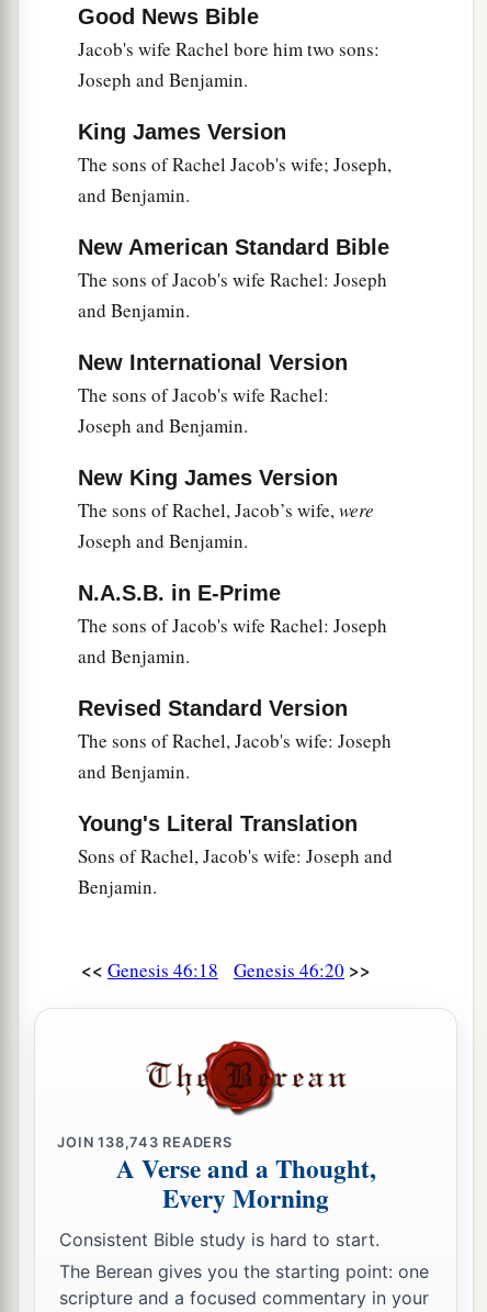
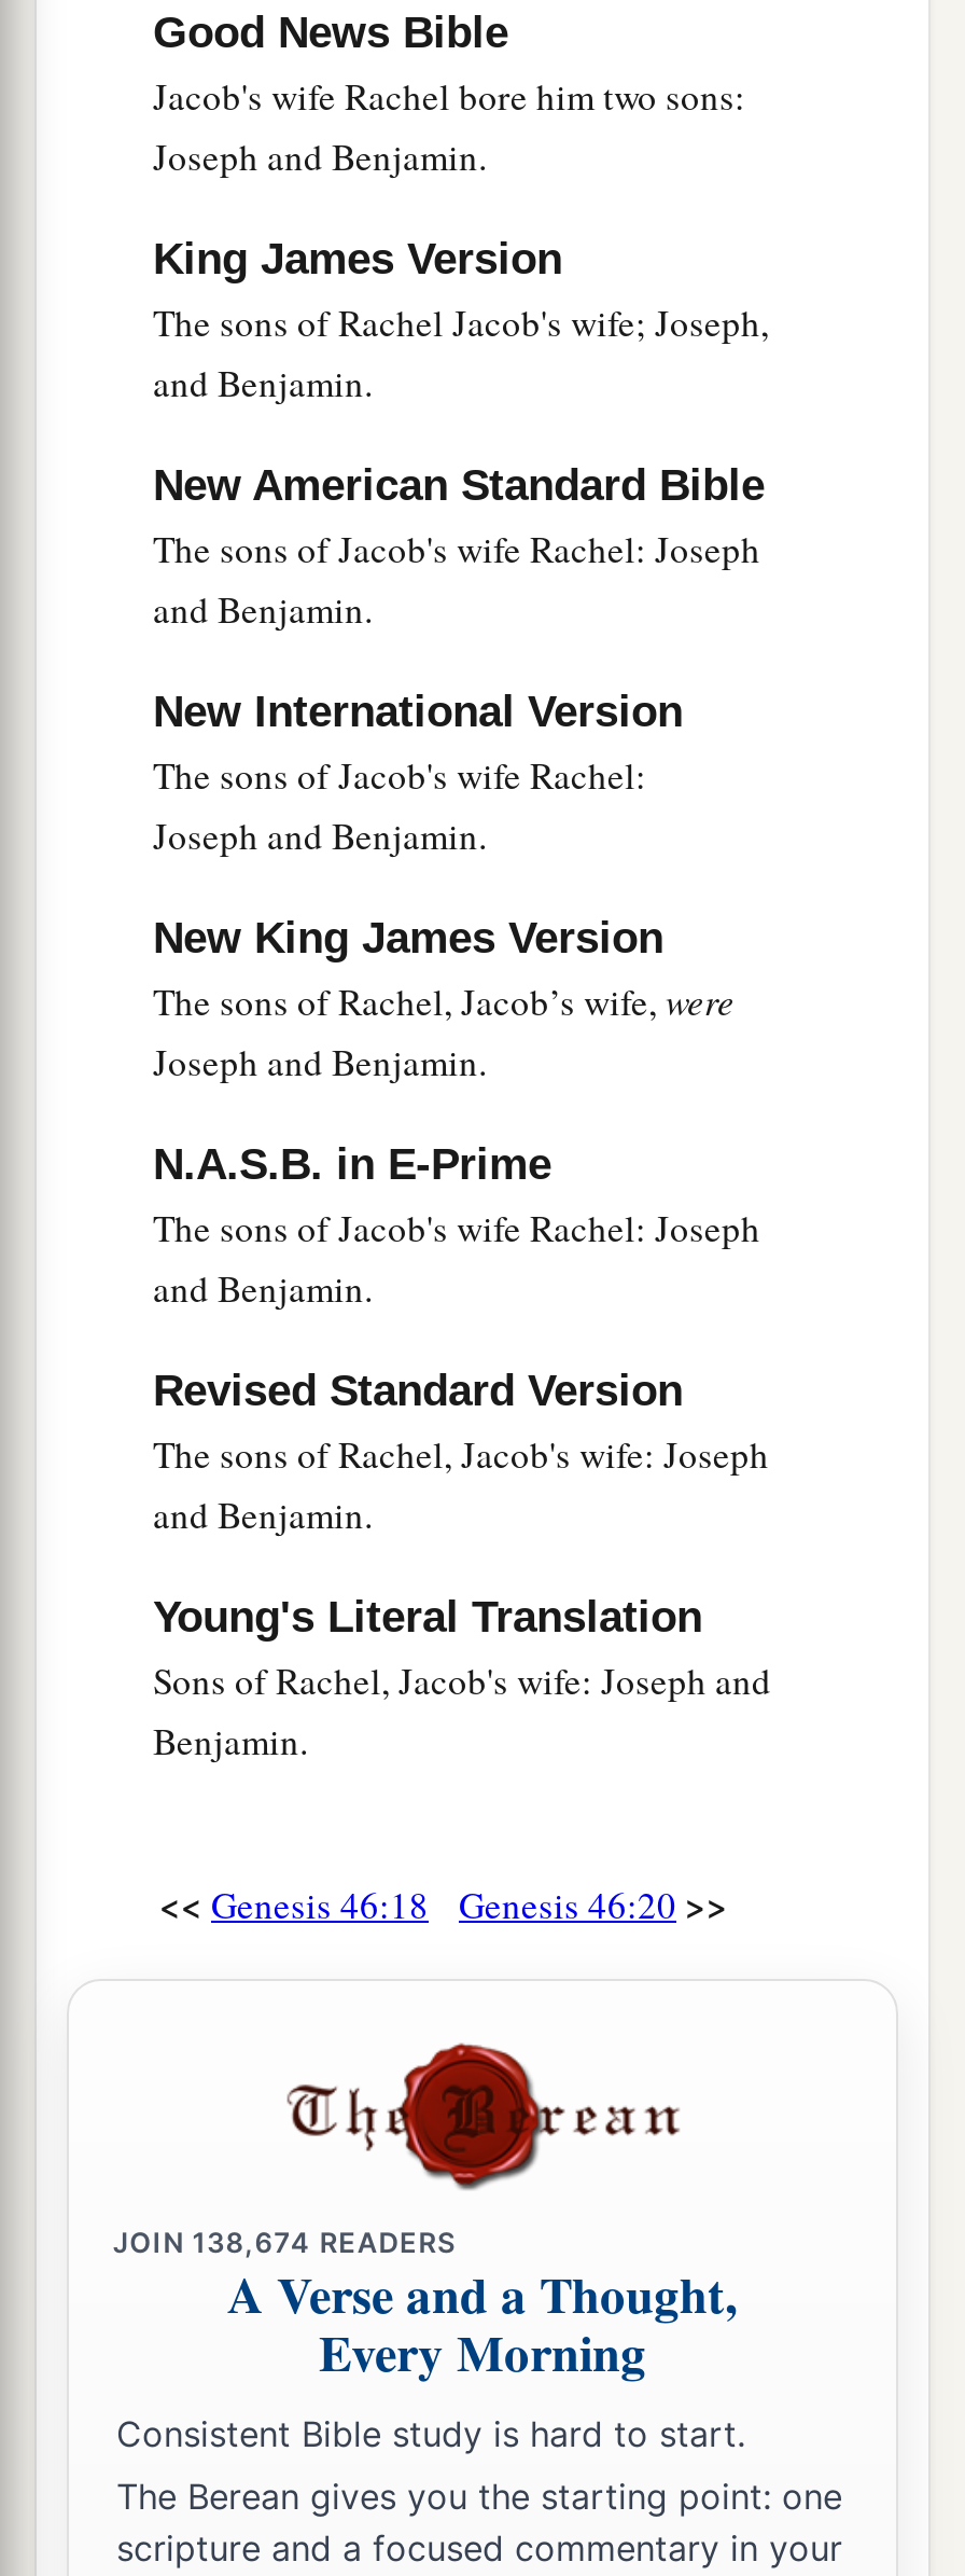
- JOIN 138,743 READERS
+ JOIN 138,674 READERS
